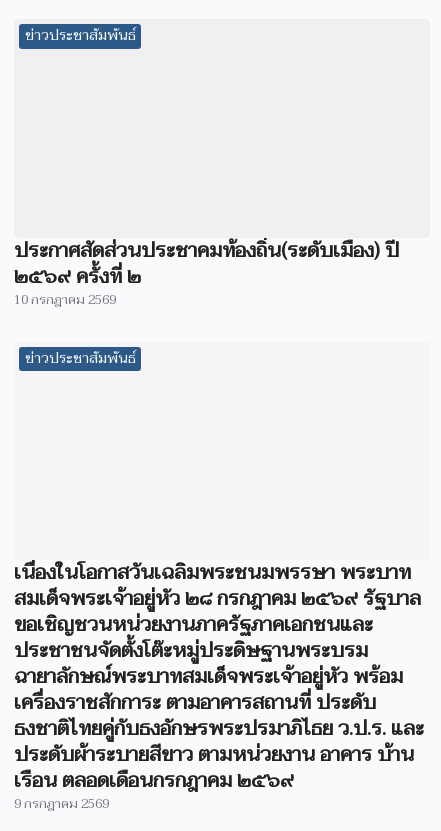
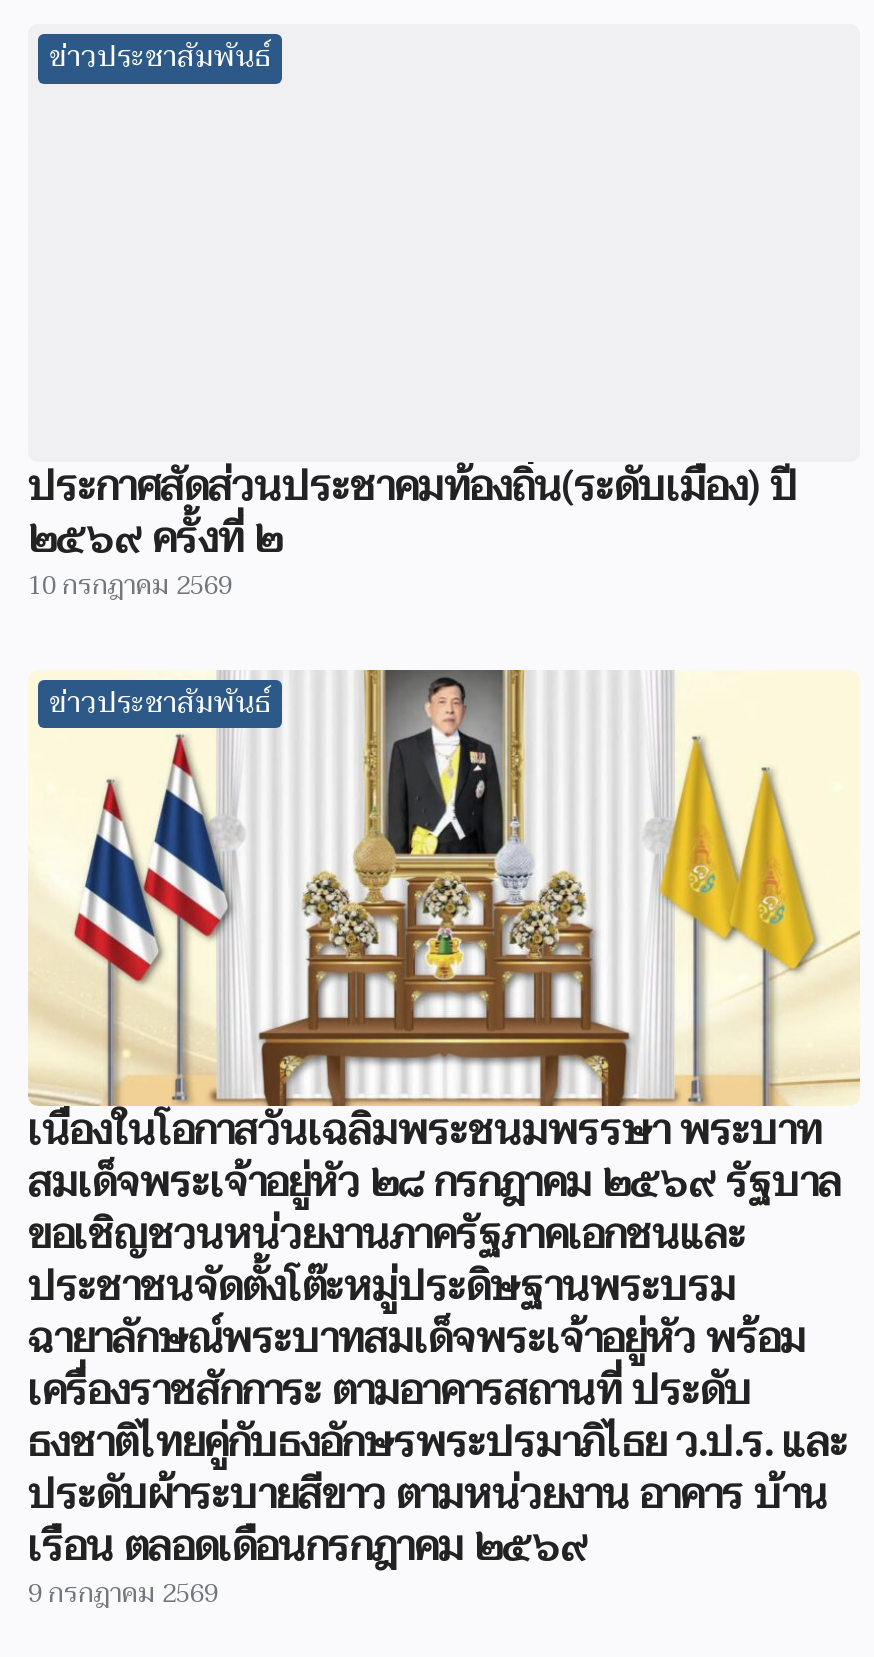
+ [image]
